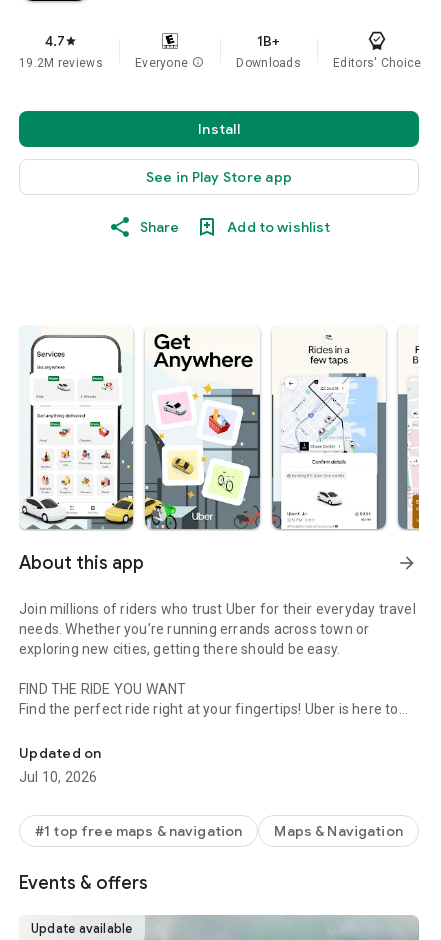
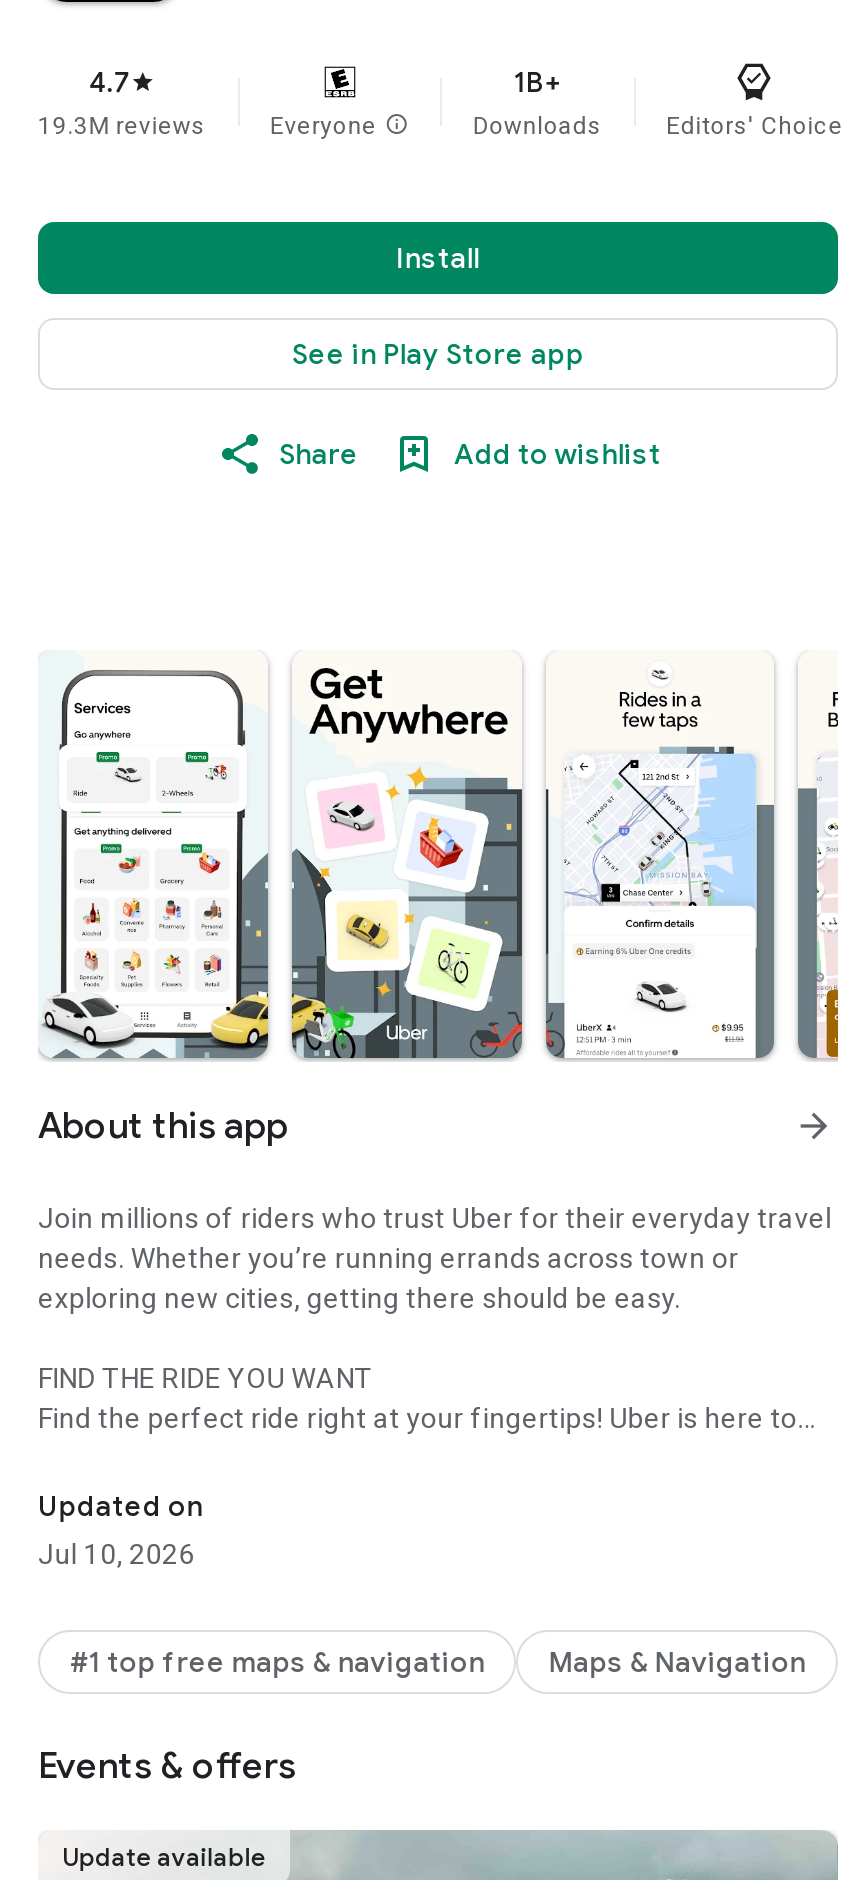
- 19.2M reviews
+ 19.3M reviews
